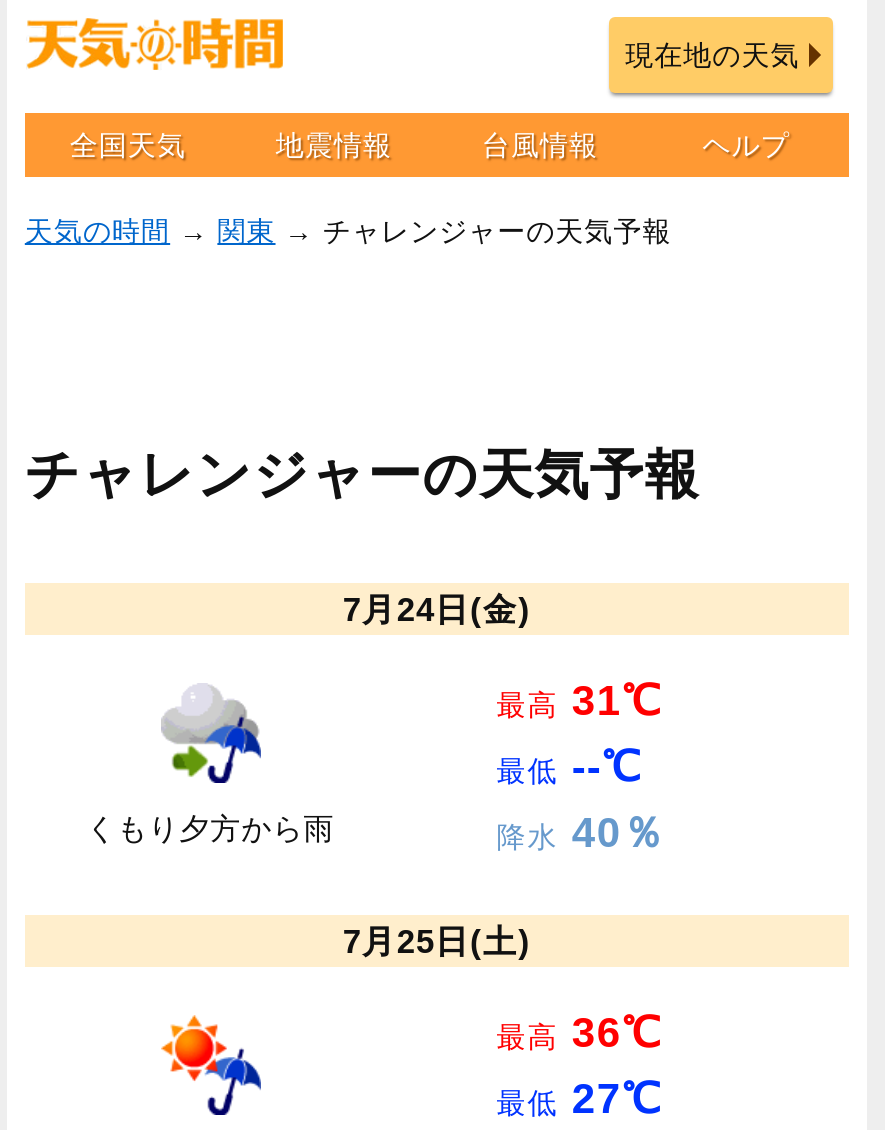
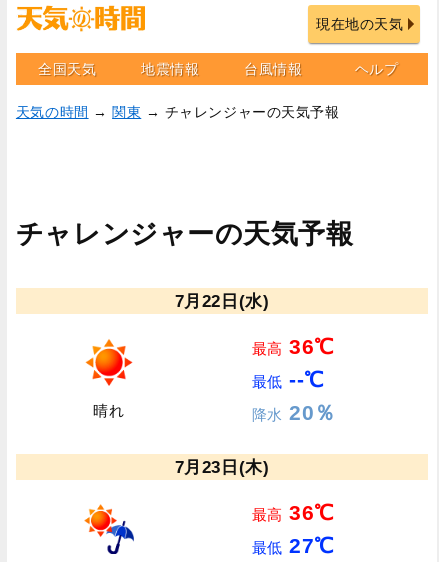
- 7月24日(金)
+ 7月22日(水)

- [image]
- くもり夕方から雨
+ [image]
+ 晴れ

- 最高31℃
+ 最高36℃

- 降水40％
+ 降水20％

- 7月25日(土)
+ 7月23日(木)
